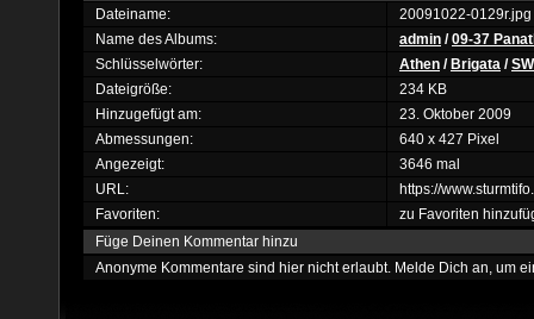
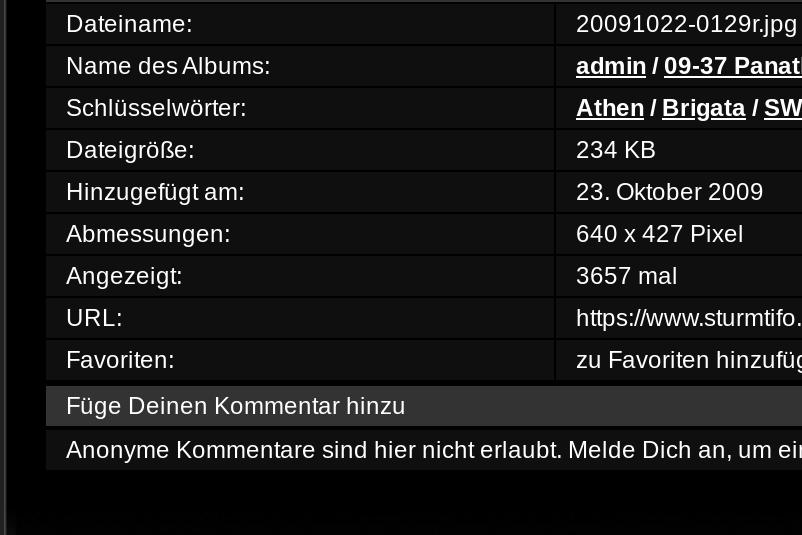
- 3646 mal
+ 3657 mal
